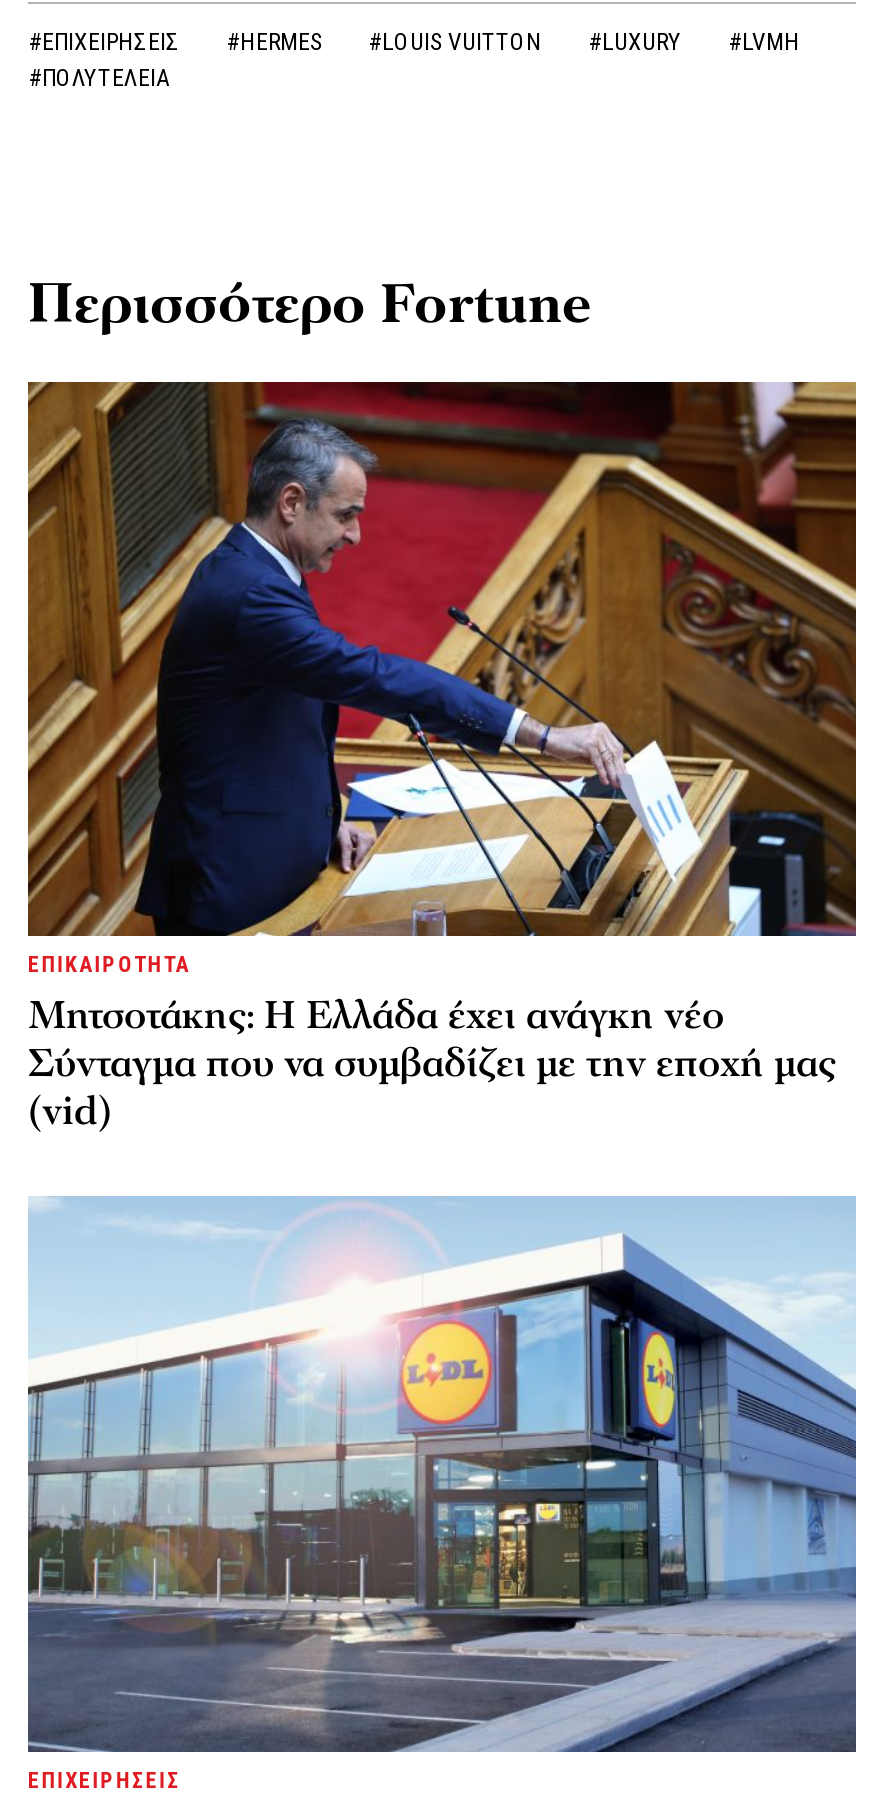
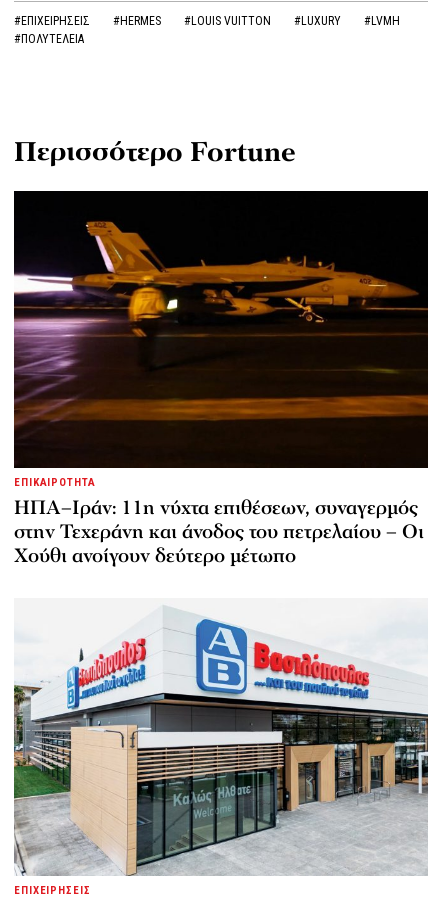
- [image]
- Μητσοτάκης: Η Ελλάδα έχει ανάγκη νέο
- Σύνταγμα που να συμβαδίζει με την εποχή μας
- (vid)
+ [image]
+ ΗΠΑ–Ιράν: 11η νύχτα επιθέσεων, συναγερμός
+ στην Τεχεράνη και άνοδος του πετρελαίου – Οι
+ Χούθι ανοίγουν δεύτερο μέτωπο

- [image]
+ [image]
